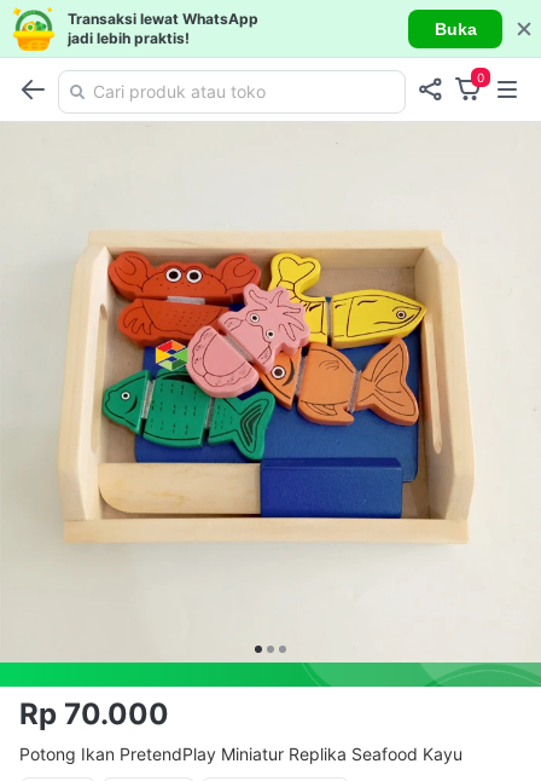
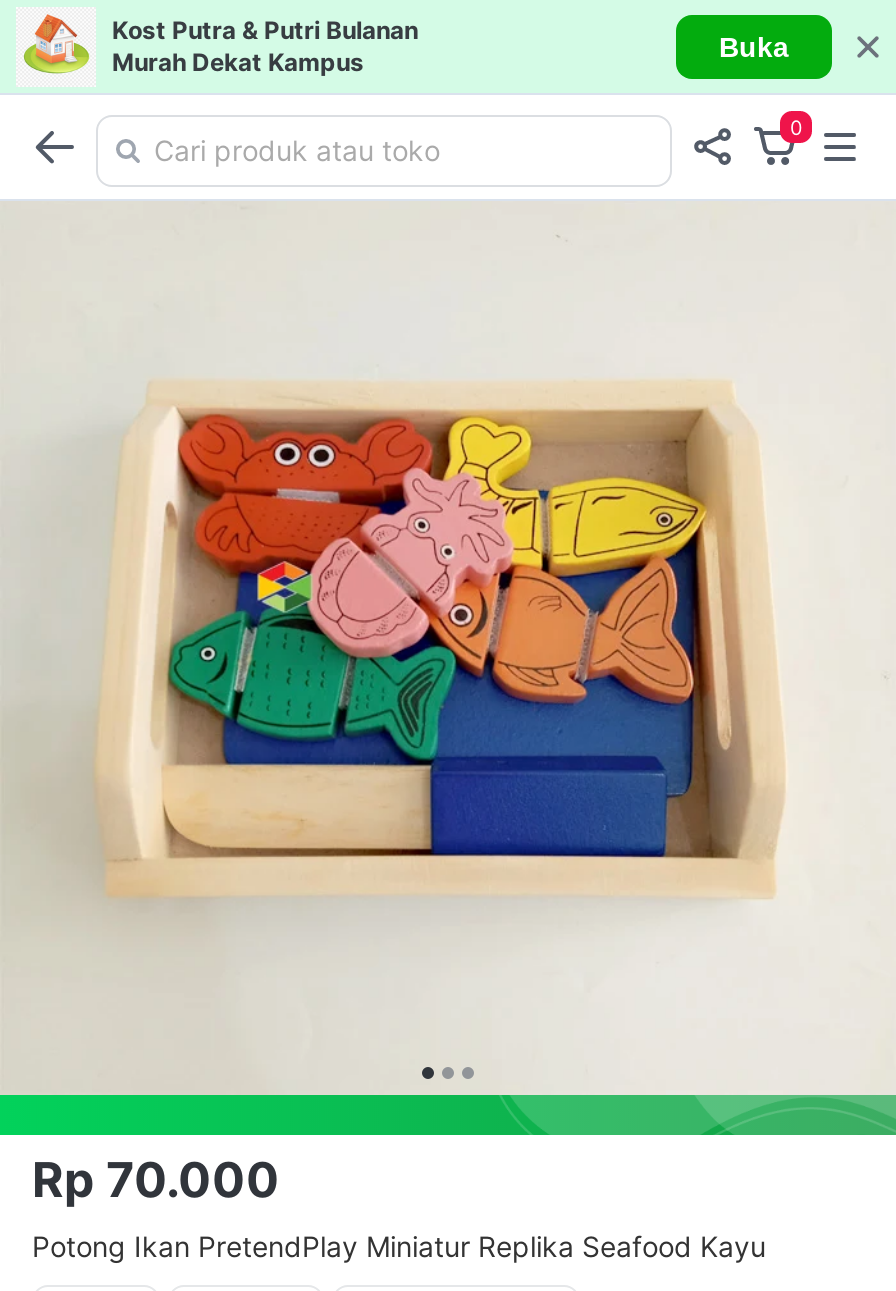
- [image]
- Transaksi lewat WhatsApp
- jadi lebih praktis!
+ [image]
+ Kost Putra & Putri Bulanan
+ Murah Dekat Kampus
